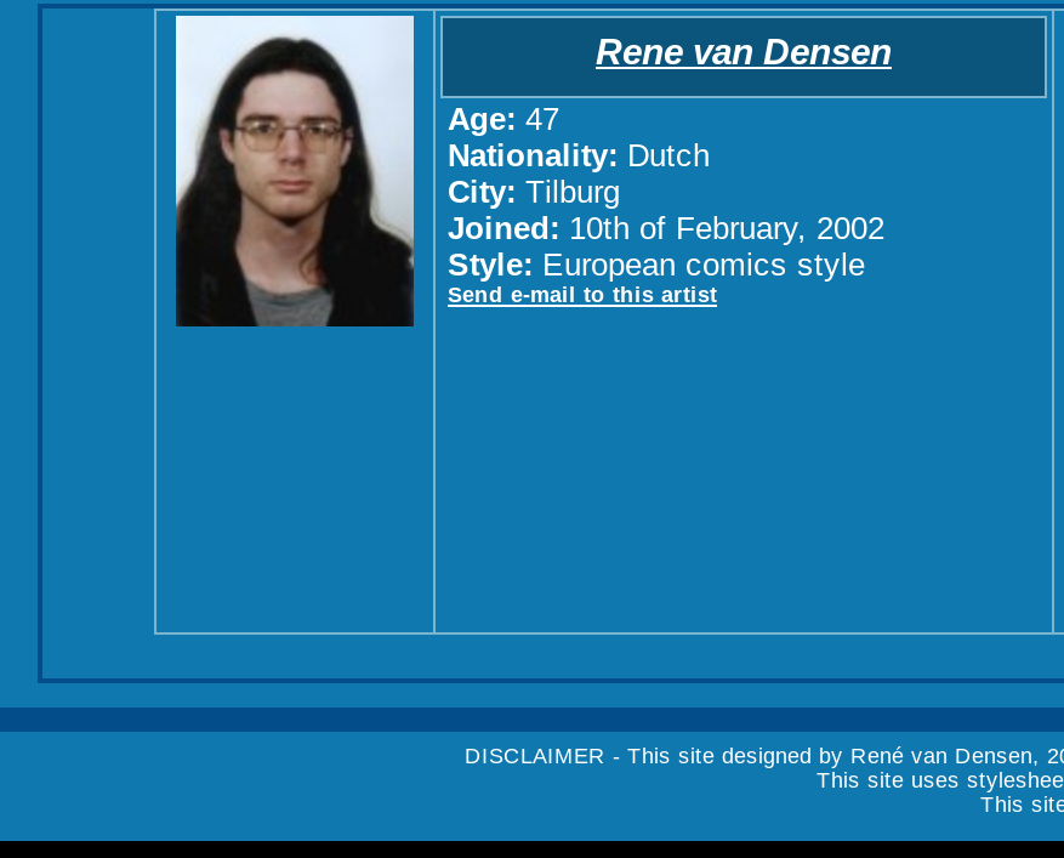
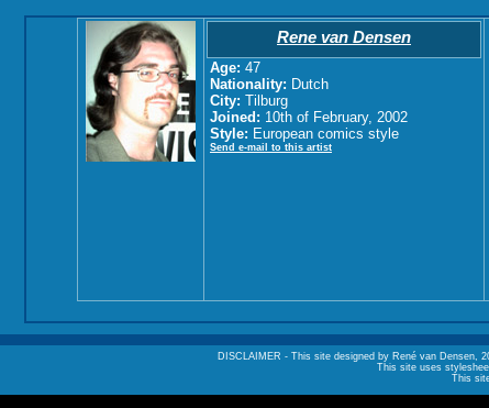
- [image]
+ [image]
